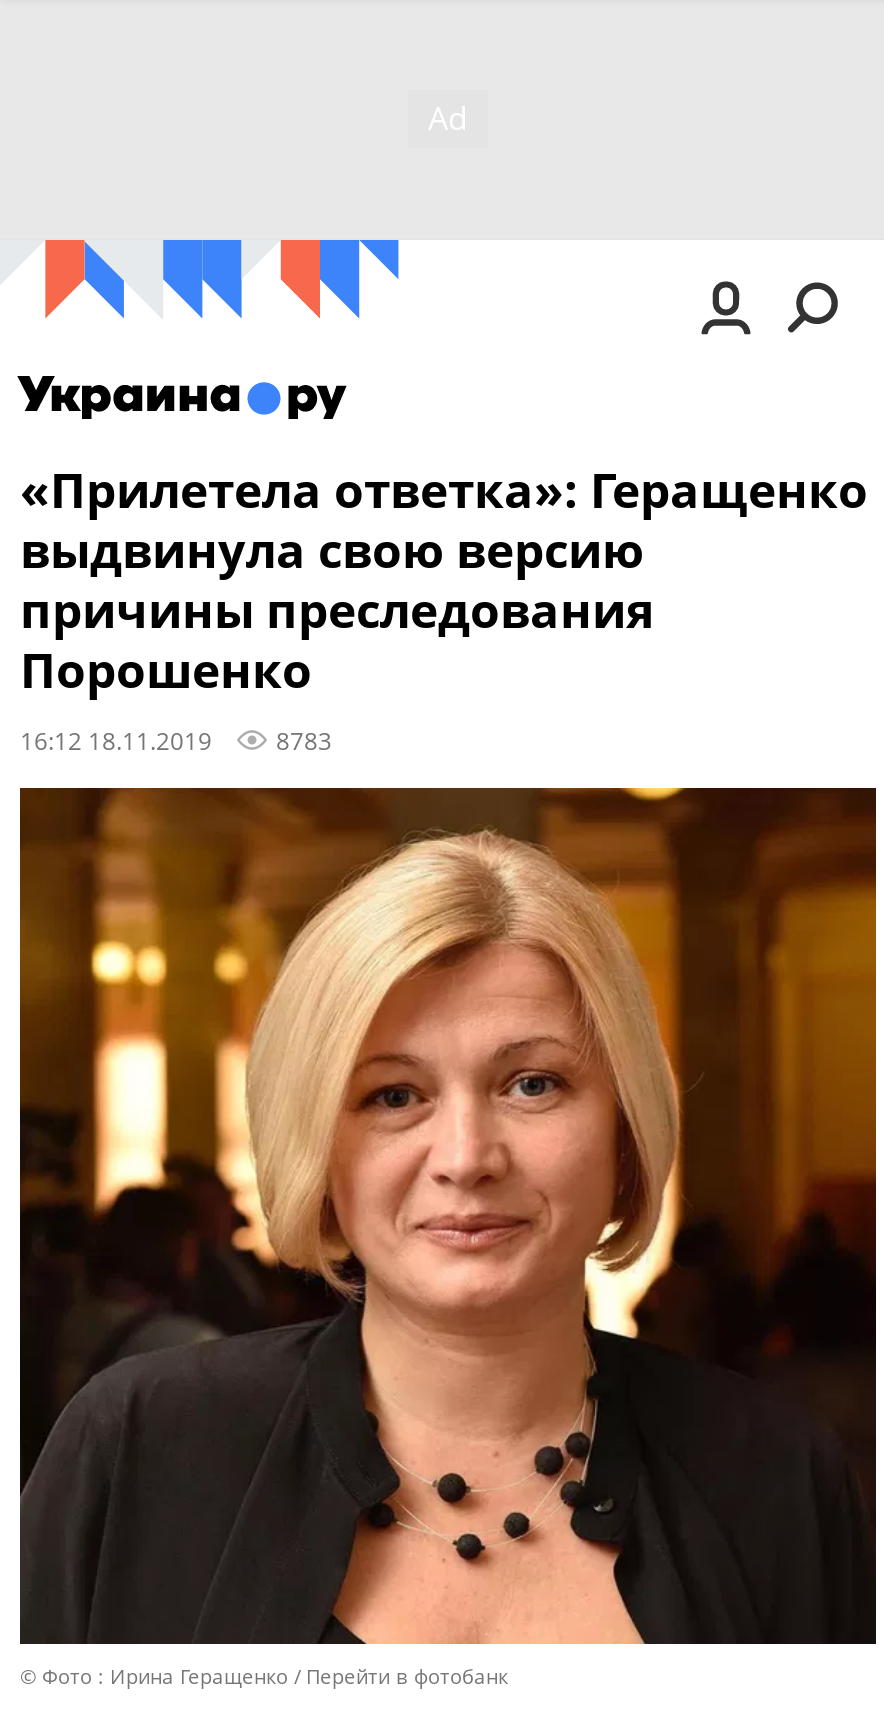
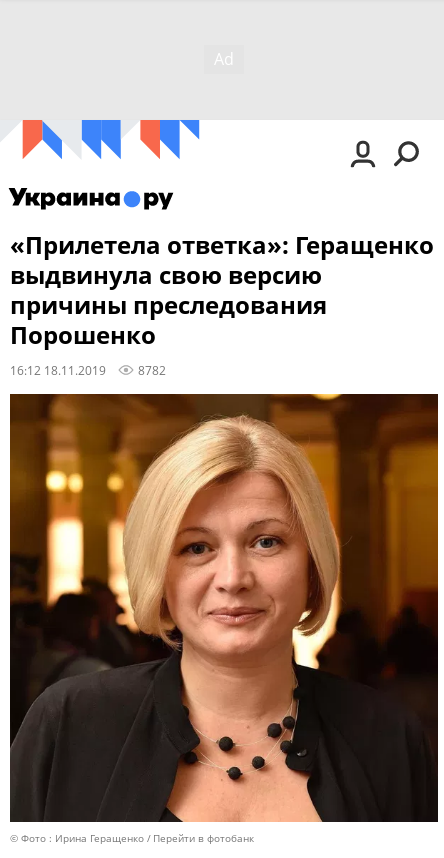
- 16:12 18.11.2019 8783
+ 16:12 18.11.2019 8782
